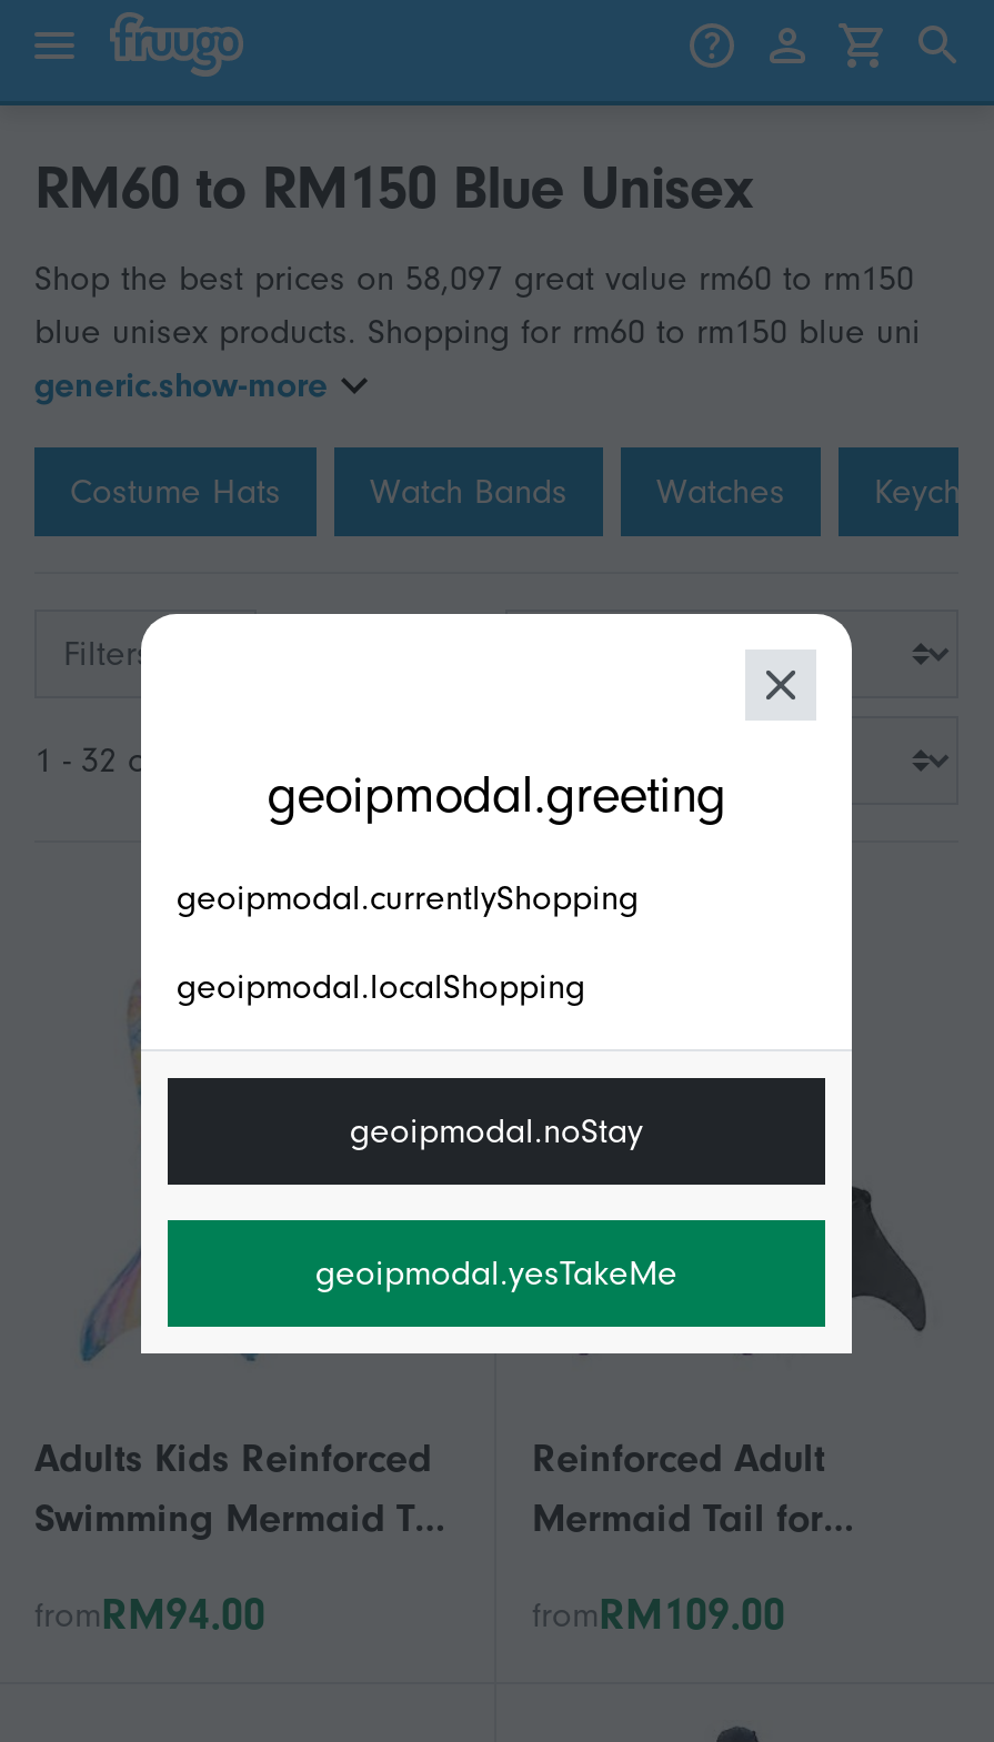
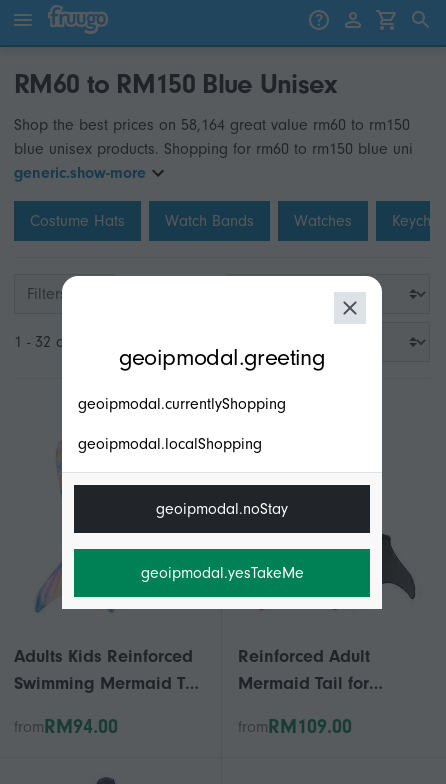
- Shop the best prices on 58,097 great value rm60 to rm150
+ Shop the best prices on 58,164 great value rm60 to rm150
